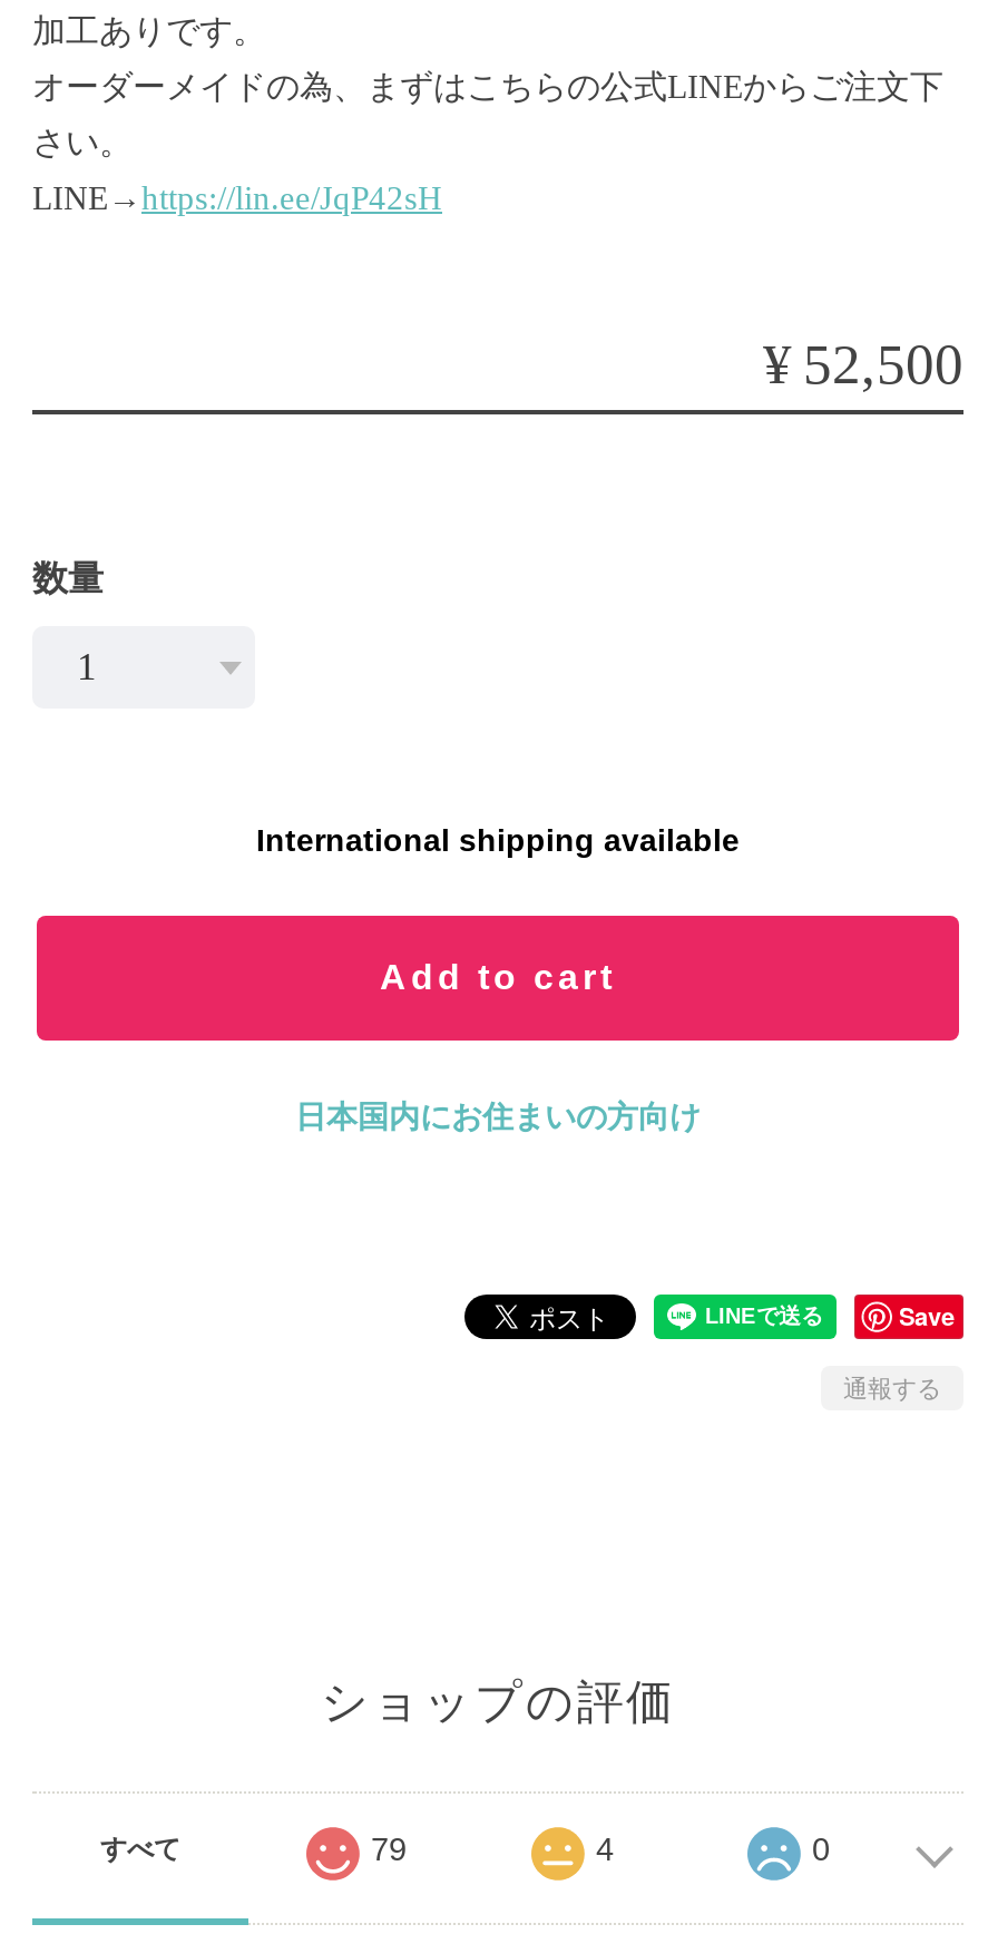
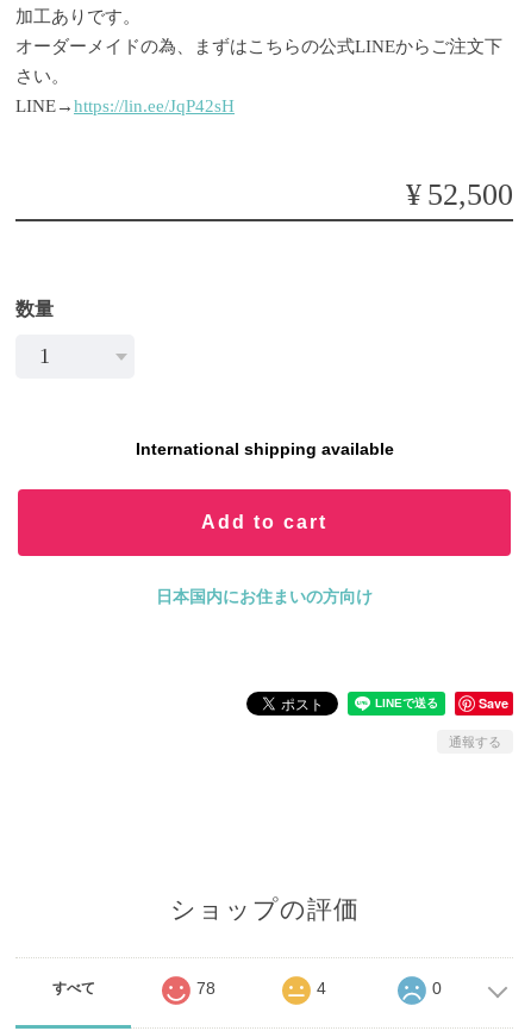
- 79
+ 78
